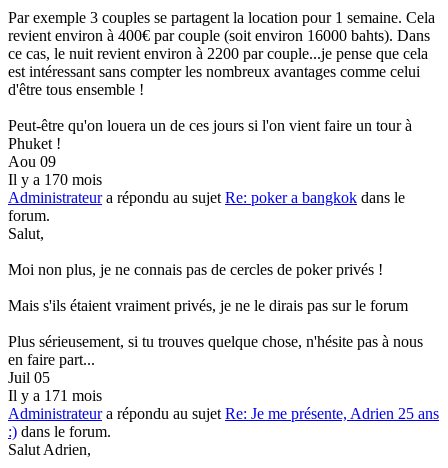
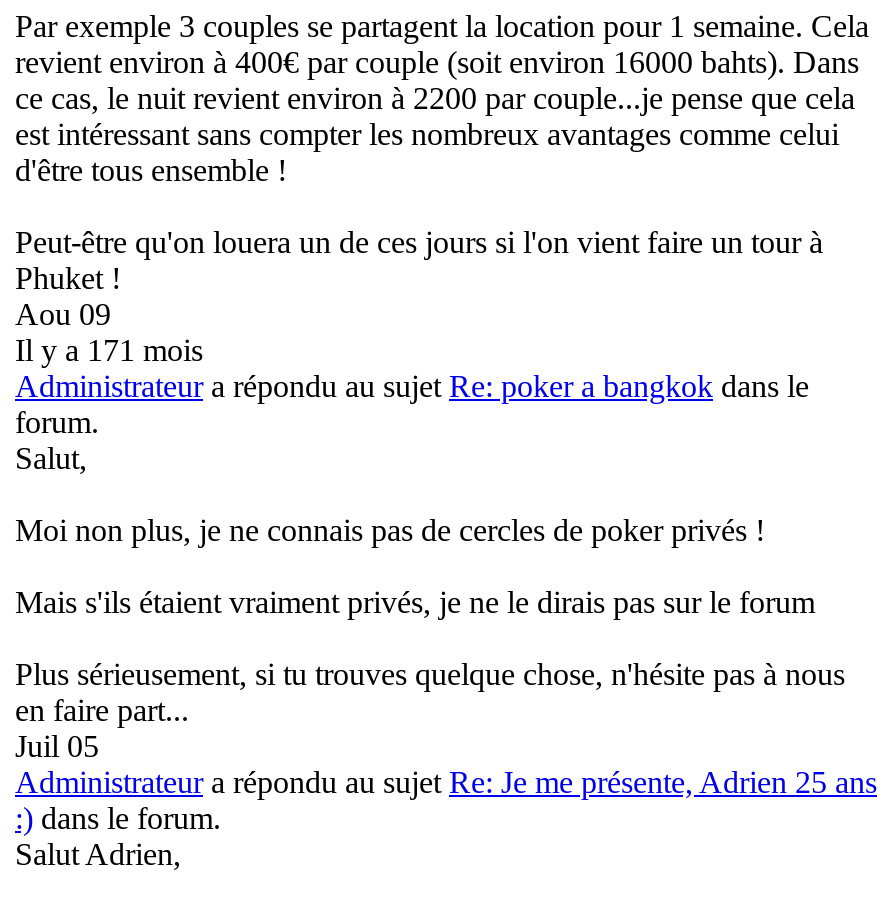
- Il y a 170 mois
+ Il y a 171 mois

- Il y a 171 mois
